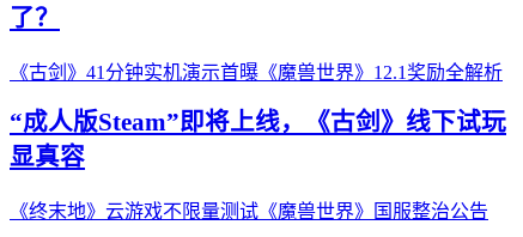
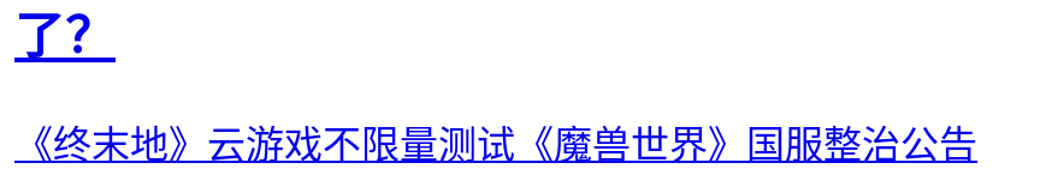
- 《古剑》41分钟实机演示首曝《魔兽世界》12.1奖励全解析
- “成人版Steam”即将上线，《古剑》线下试玩
- 显真容
